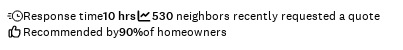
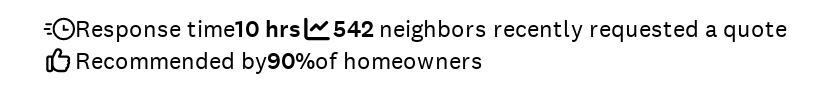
- 530 neighbors recently requested a quote
+ 542 neighbors recently requested a quote
